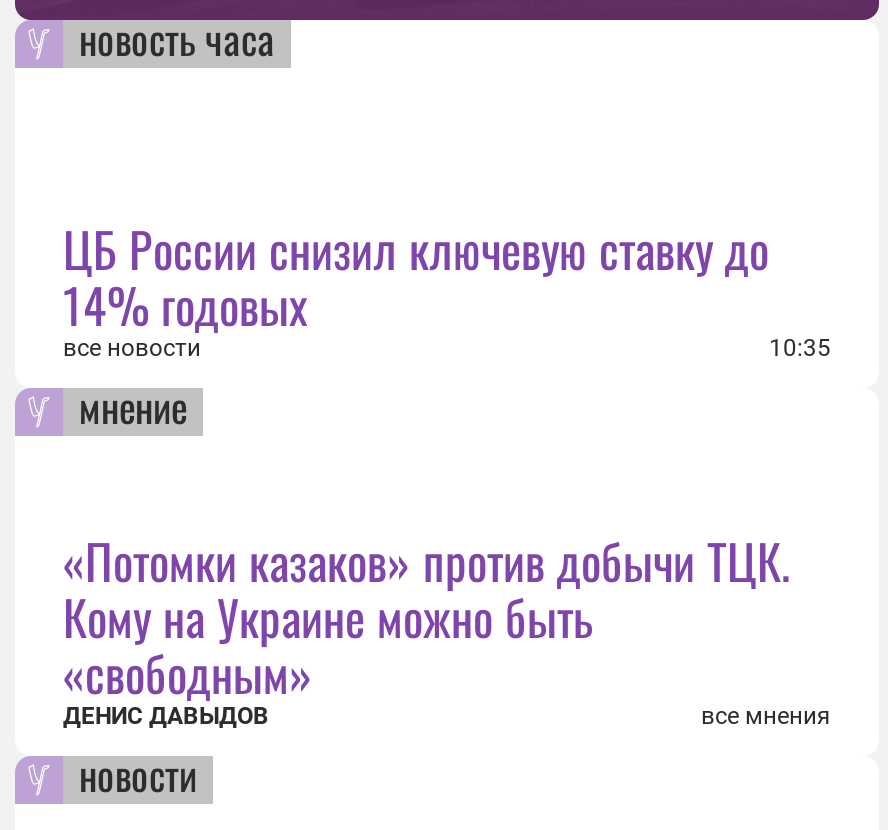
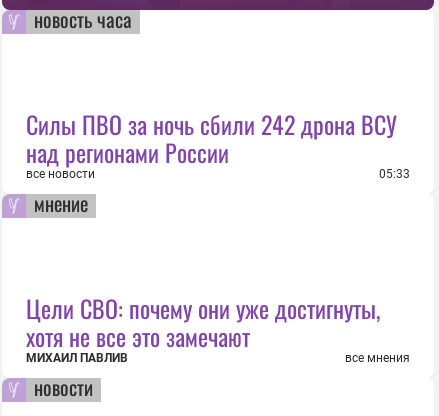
- ЦБ России снизил ключевую ставку до
- 14% годовых
+ Силы ПВО за ночь сбили 242 дрона ВСУ
+ над регионами России

- 10:35
+ 05:33

- «Потомки казаков» против добычи ТЦК.
- Кому на Украине можно быть
- «свободным»
- ДЕНИС ДАВЫДОВ
+ Цели СВО: почему они уже достигнуты,
+ хотя не все это замечают
+ МИХАИЛ ПАВЛИВ
